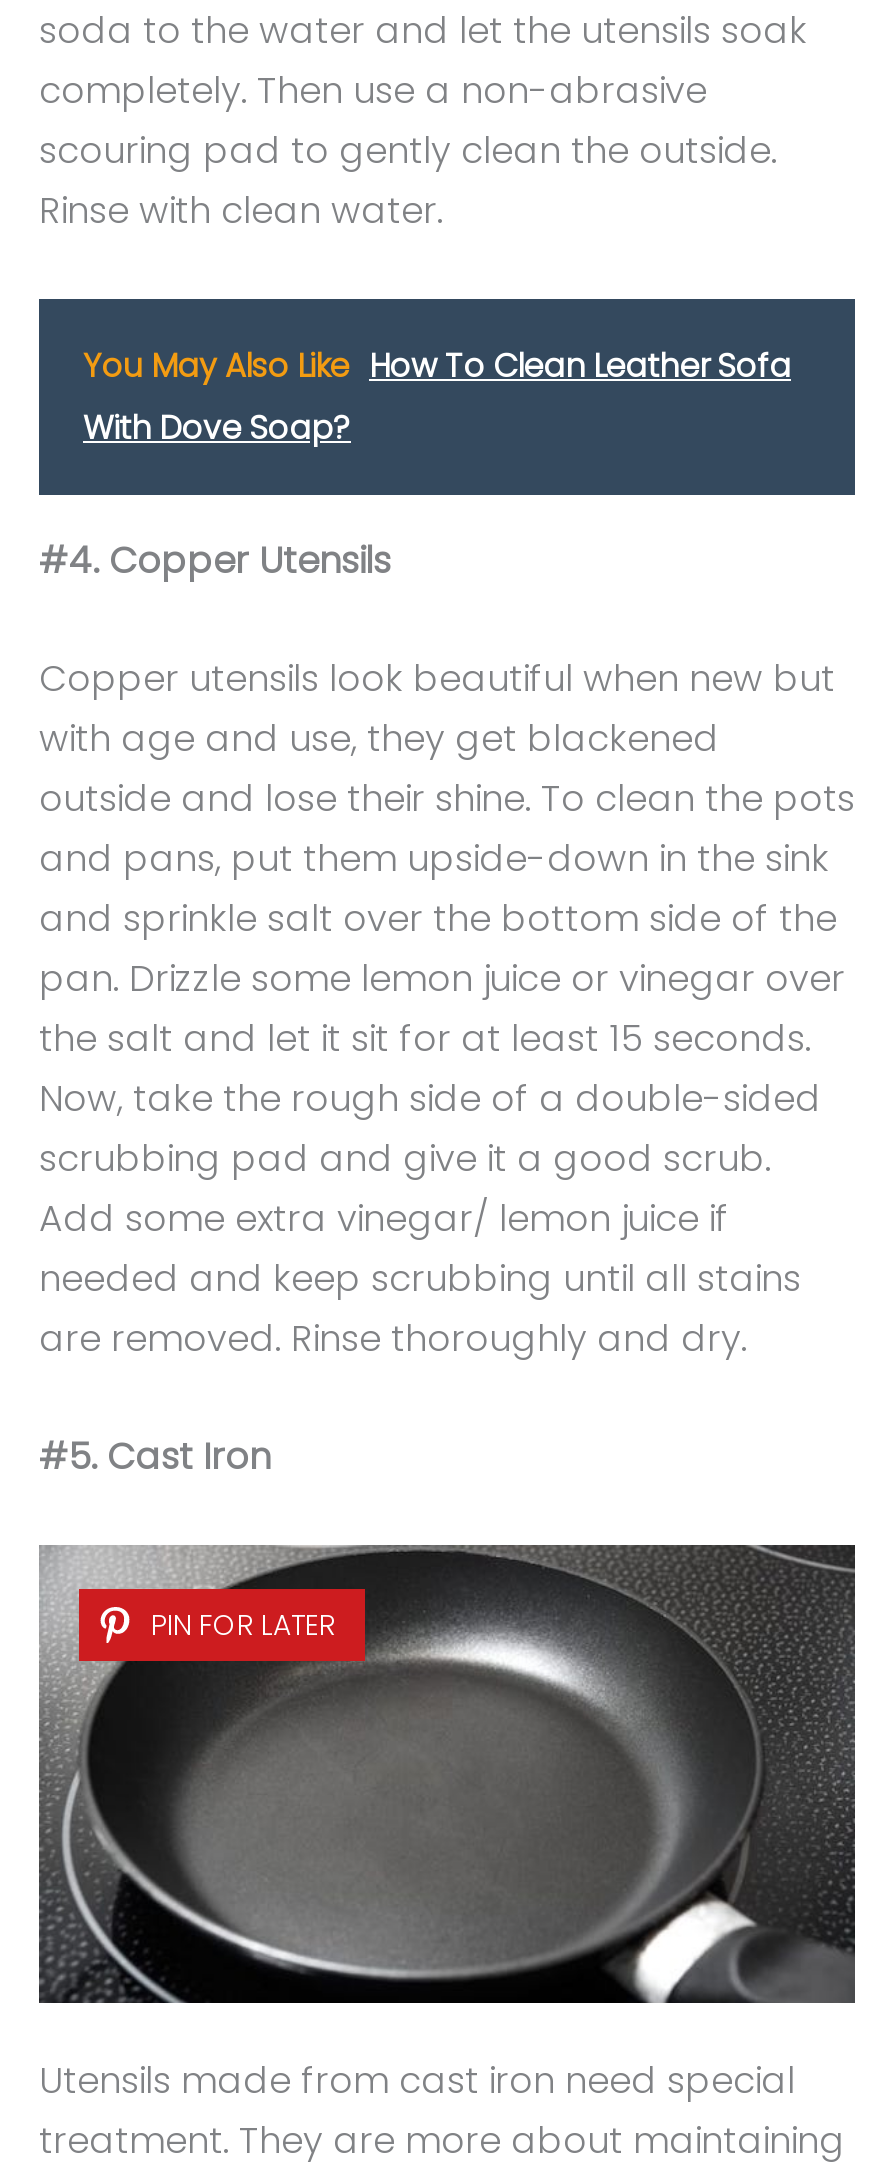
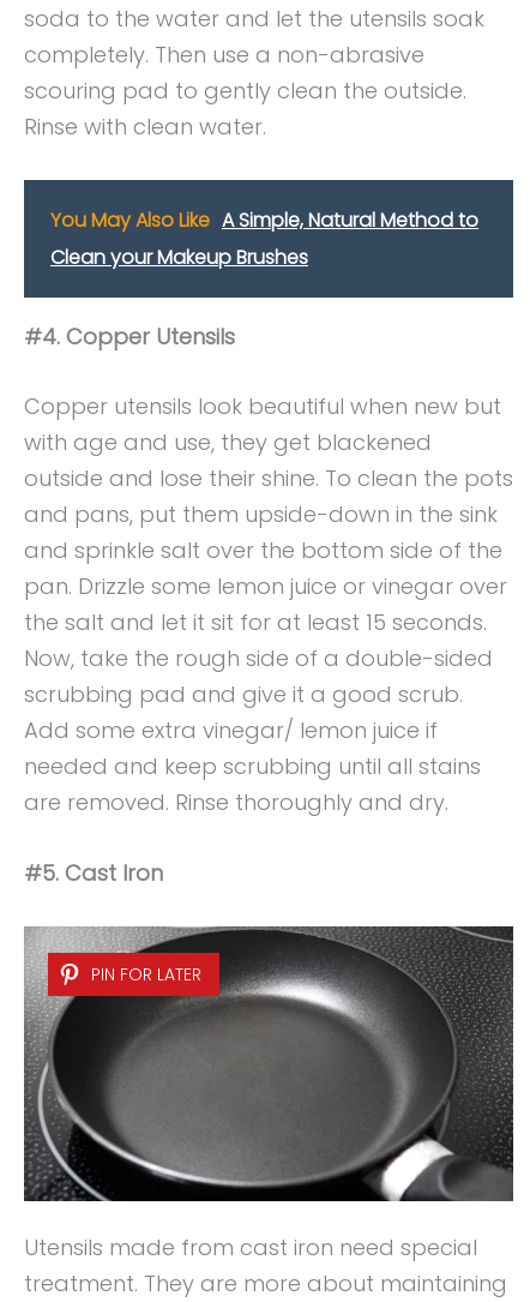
- You May Also Like How To Clean Leather Sofa
- With Dove Soap?
+ You May Also Like A Simple, Natural Method to
+ Clean your Makeup Brushes
